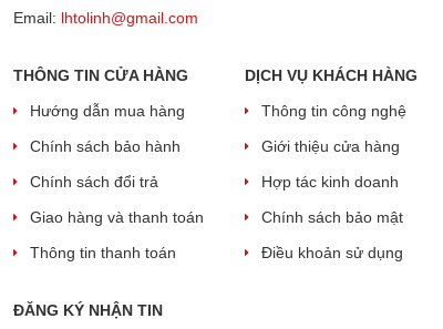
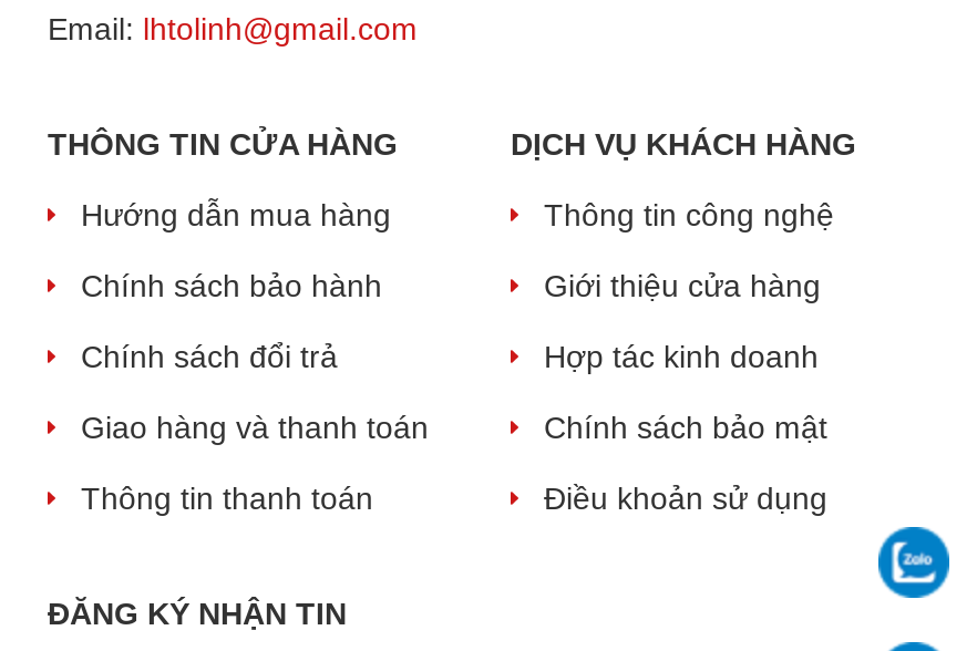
+ [image]
